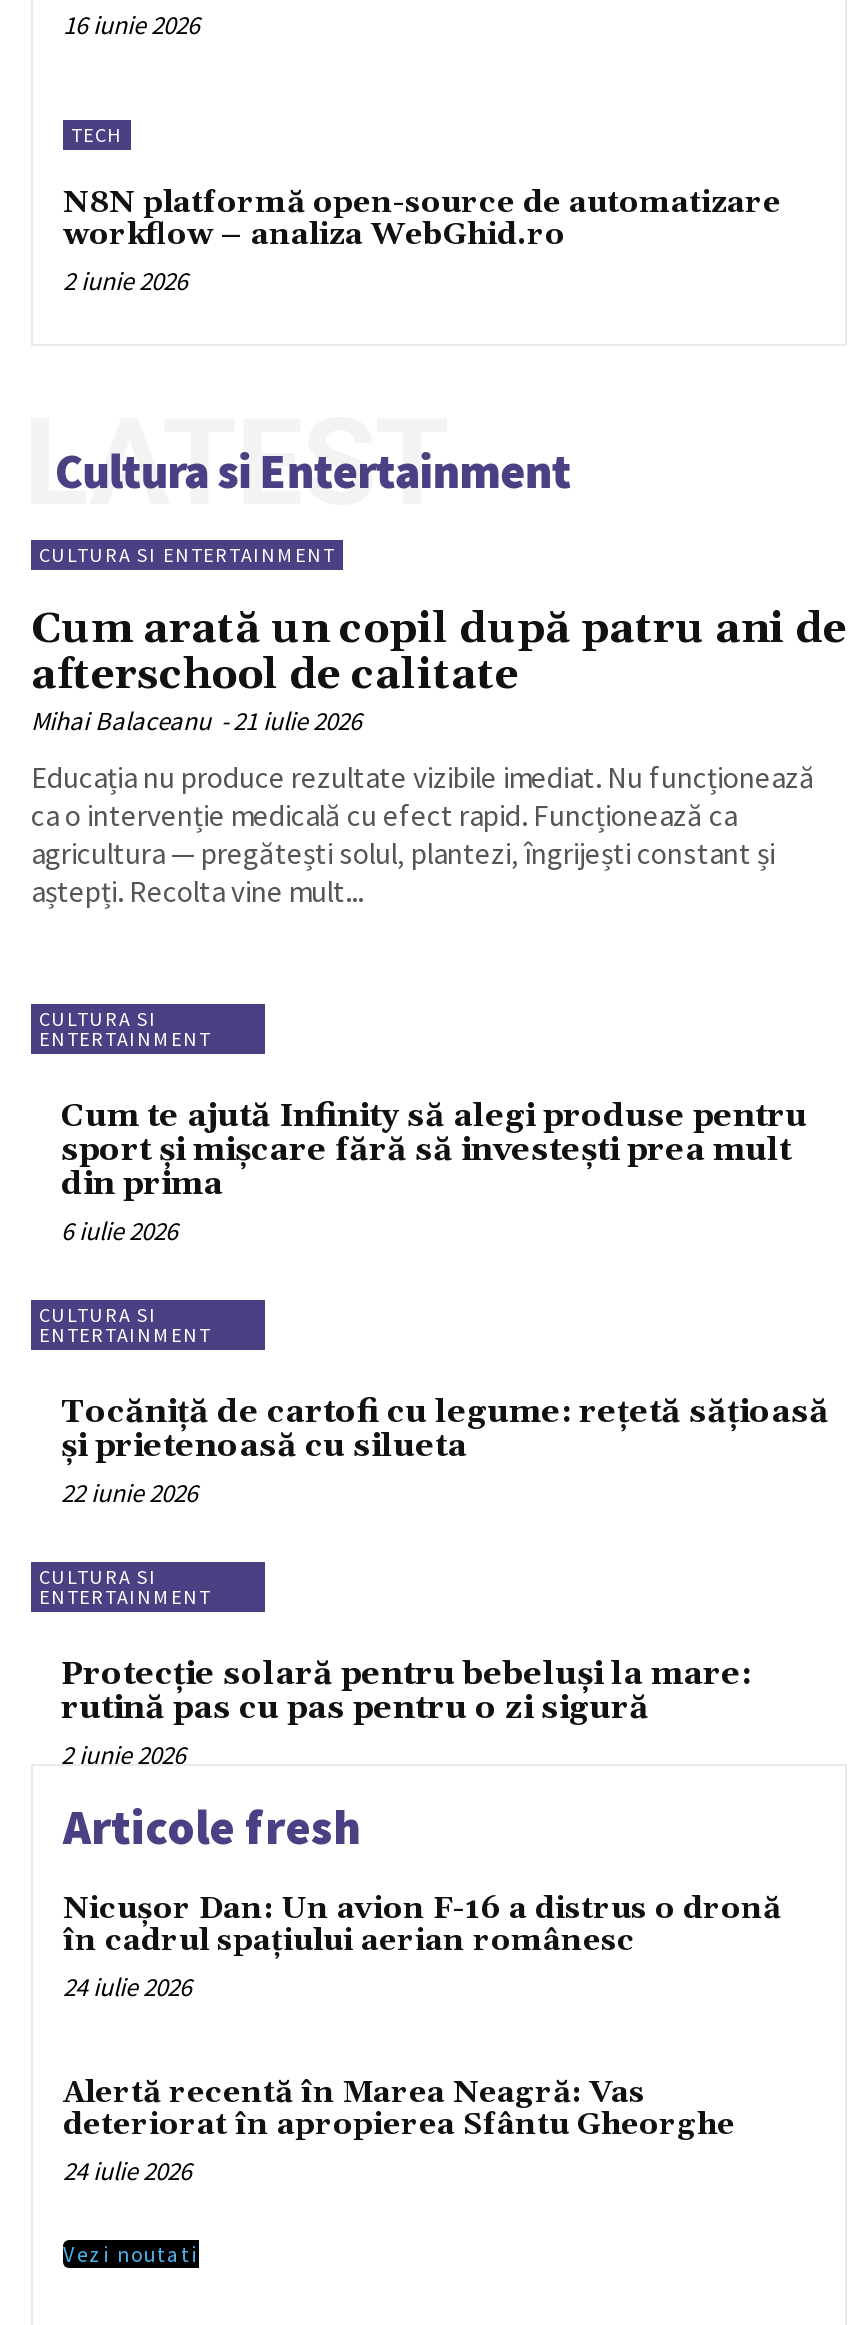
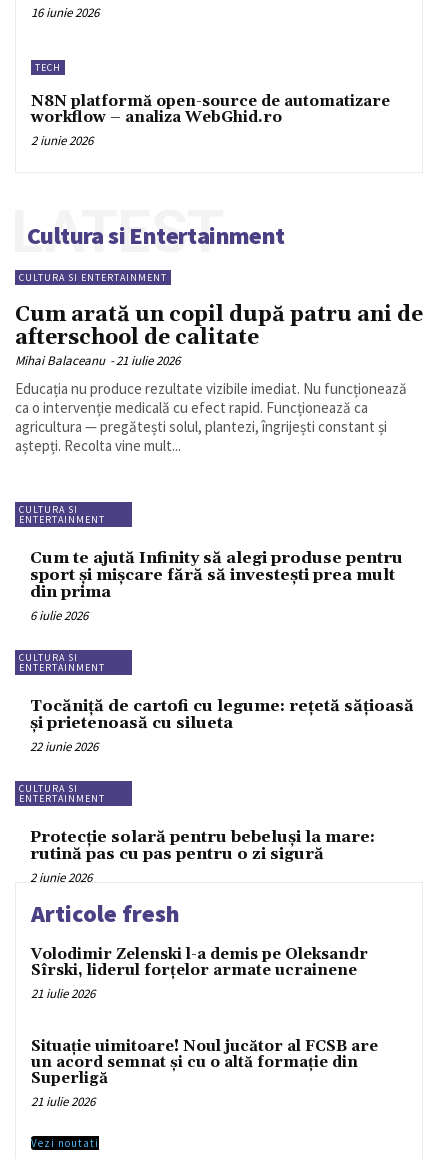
- Nicușor Dan: Un avion F-16 a distrus o dronă
- în cadrul spațiului aerian românesc
- 24 iulie 2026
+ Volodimir Zelenski l-a demis pe Oleksandr
+ Sîrski, liderul forțelor armate ucrainene
+ 21 iulie 2026

- Alertă recentă în Marea Neagră: Vas
- deteriorat în apropierea Sfântu Gheorghe
- 24 iulie 2026
+ Situație uimitoare! Noul jucător al FCSB are
+ un acord semnat și cu o altă formație din
+ Superligă
+ 21 iulie 2026
